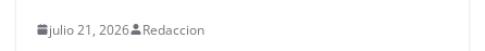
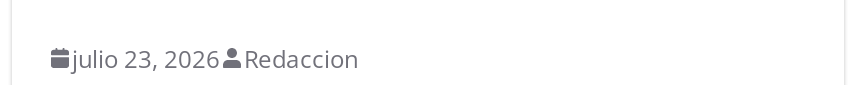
- julio 21, 2026 Redaccion
+ julio 23, 2026 Redaccion
